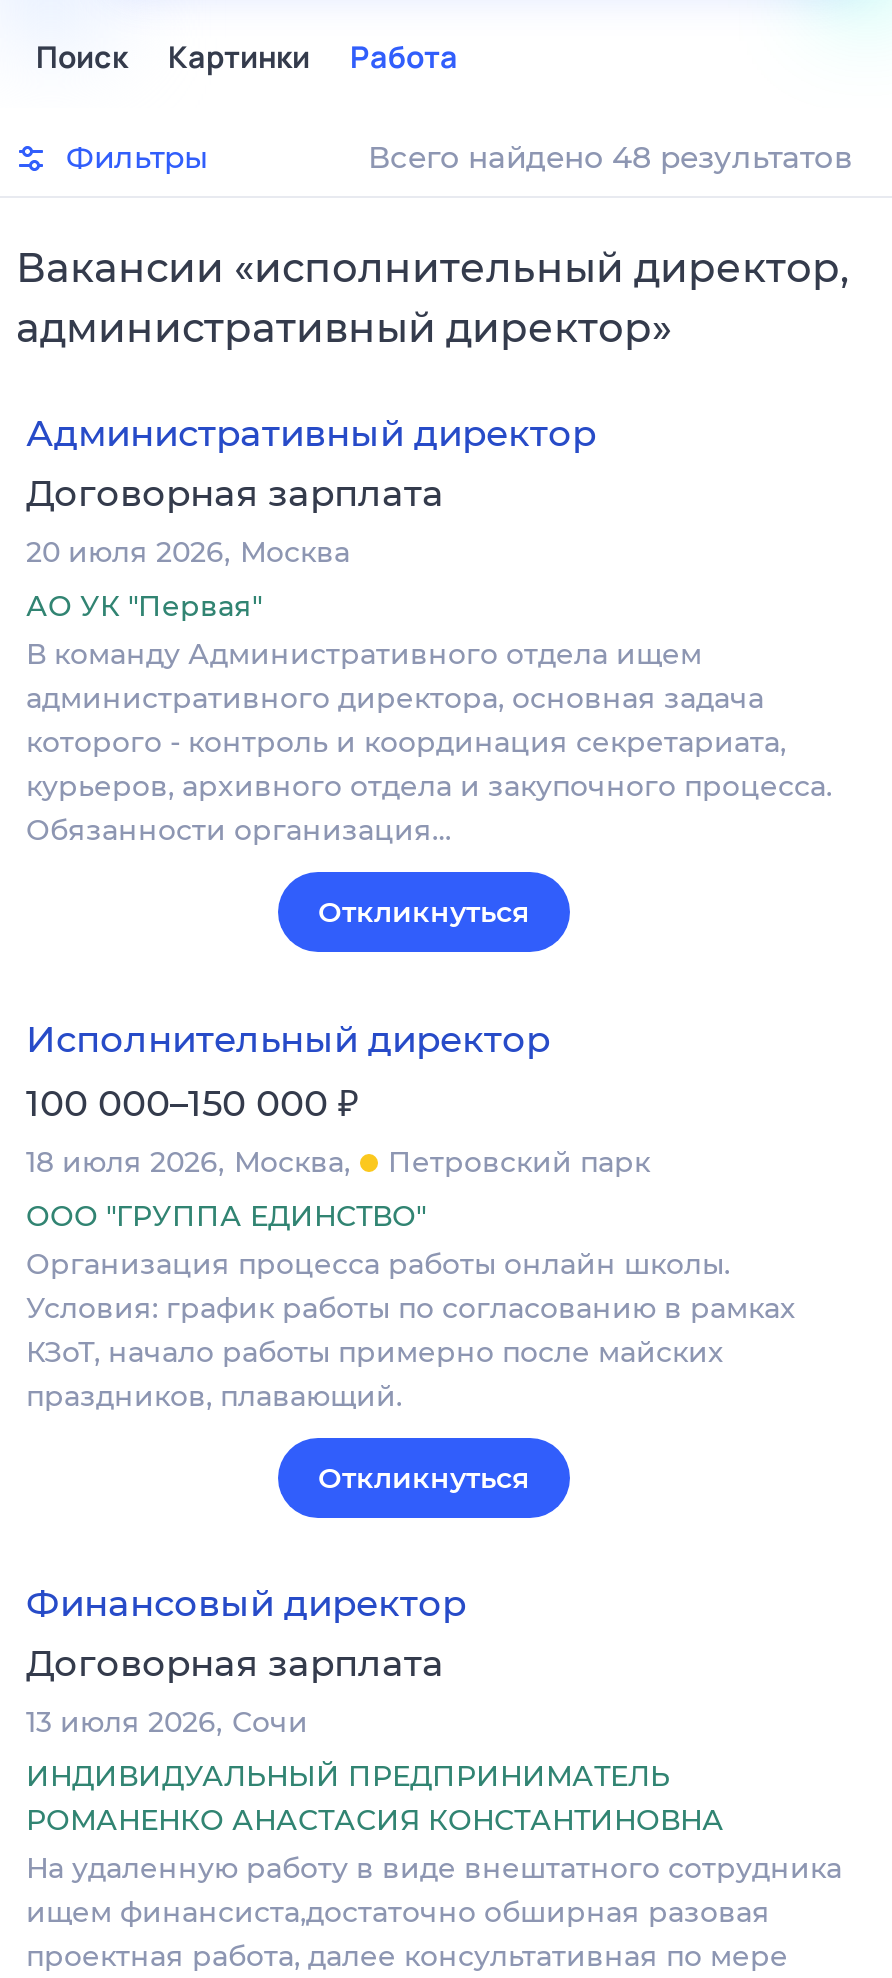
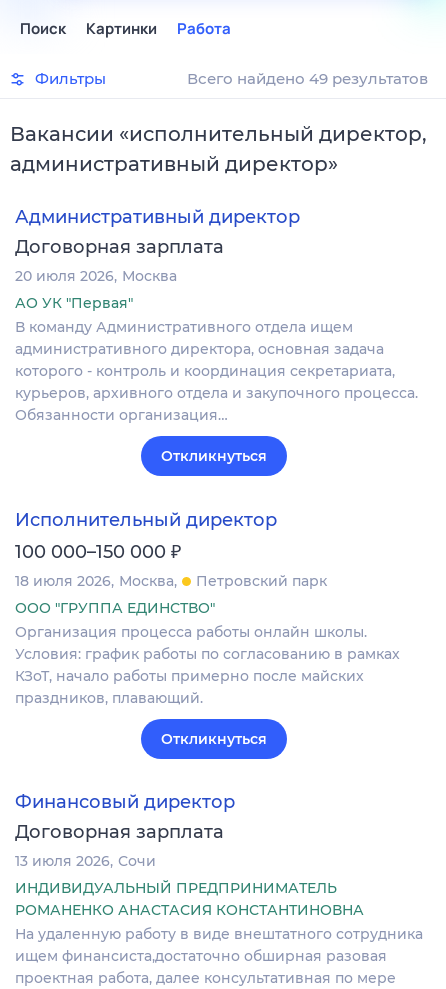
- Всего найдено 48 результатов
+ Всего найдено 49 результатов
